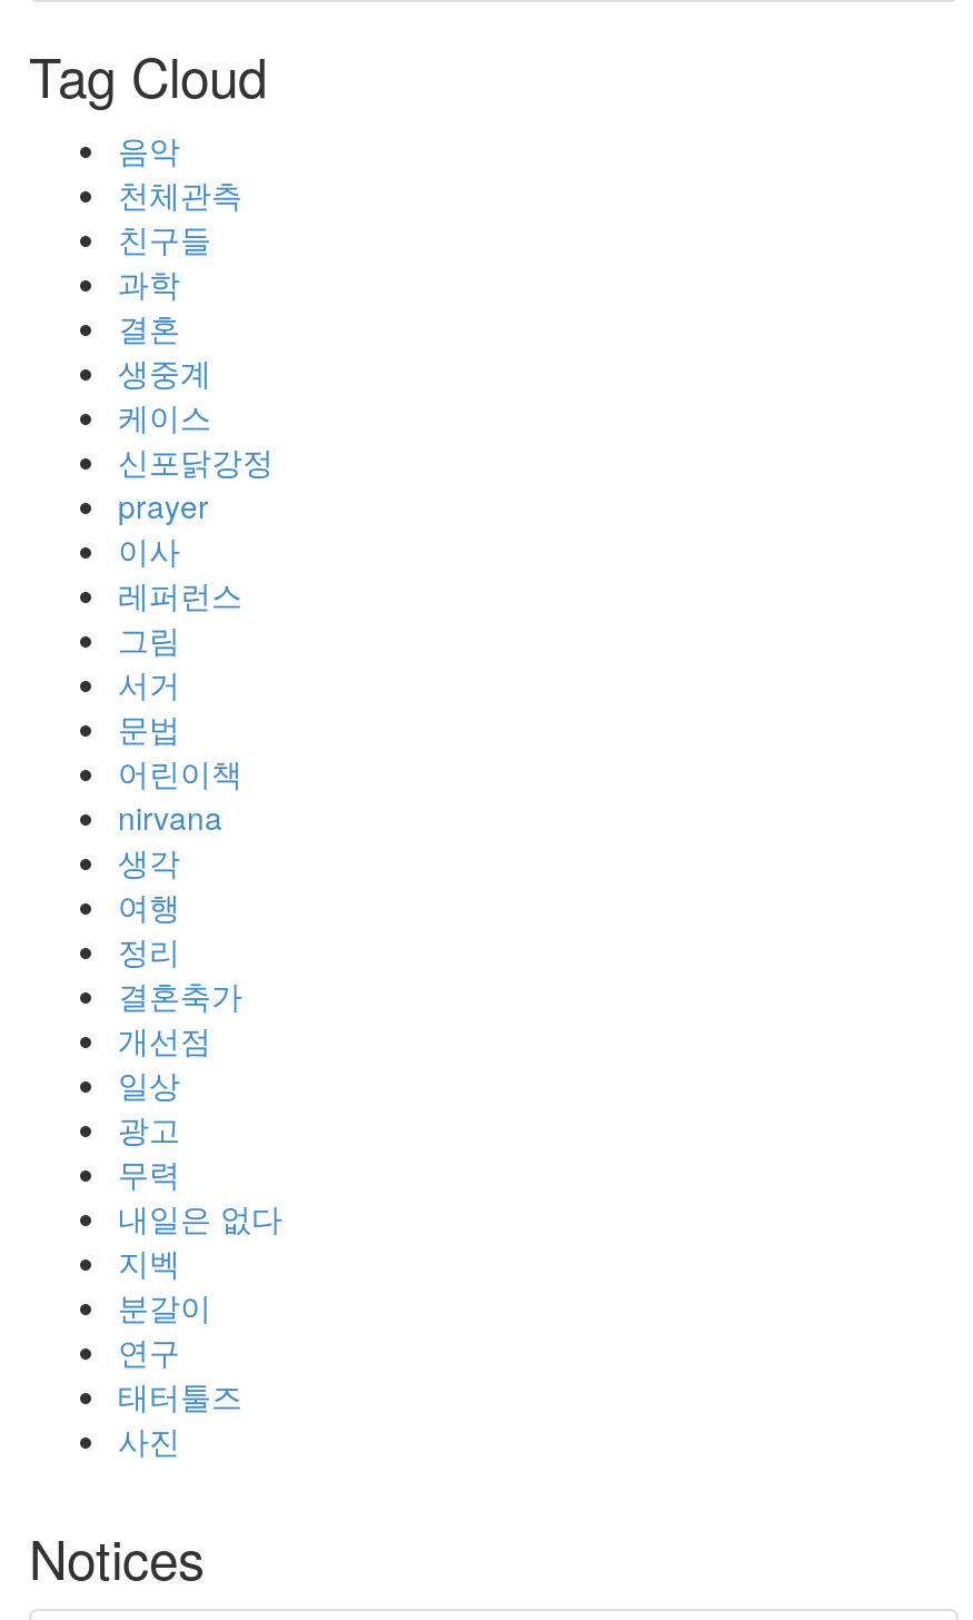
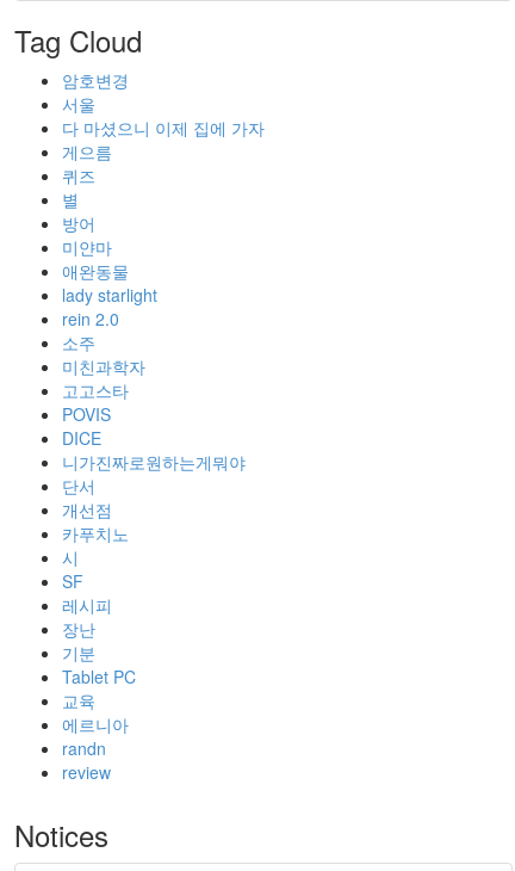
- 음악
- 천체관측
- 친구들
- 과학
- 결혼
- 생중계
- 케이스
- 신포닭강정
- prayer
- 이사
- 레퍼런스
- 그림
- 서거
- 문법
- 어린이책
- nirvana
- 생각
- 여행
- 정리
- 결혼축가
+ 암호변경
+ 서울
+ 다 마셨으니 이제 집에 가자
+ 게으름
+ 퀴즈
+ 별
+ 방어
+ 미얀마
+ 애완동물
+ lady starlight
+ rein 2.0
+ 소주
+ 미친과학자
+ 고고스타
+ POVIS
+ DICE
+ 니가진짜로원하는게뭐야
+ 단서

moved up: 개선점

- 일상
- 광고
- 무력
- 내일은 없다
- 지벡
- 분갈이
- 연구
- 태터툴즈
- 사진
+ 카푸치노
+ 시
+ SF
+ 레시피
+ 장난
+ 기분
+ Tablet PC
+ 교육
+ 에르니아
+ randn
+ review
